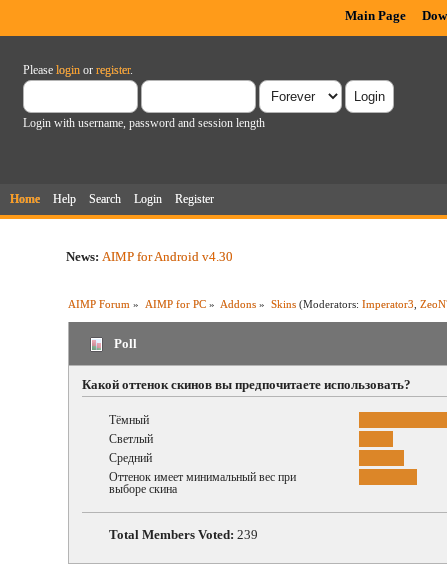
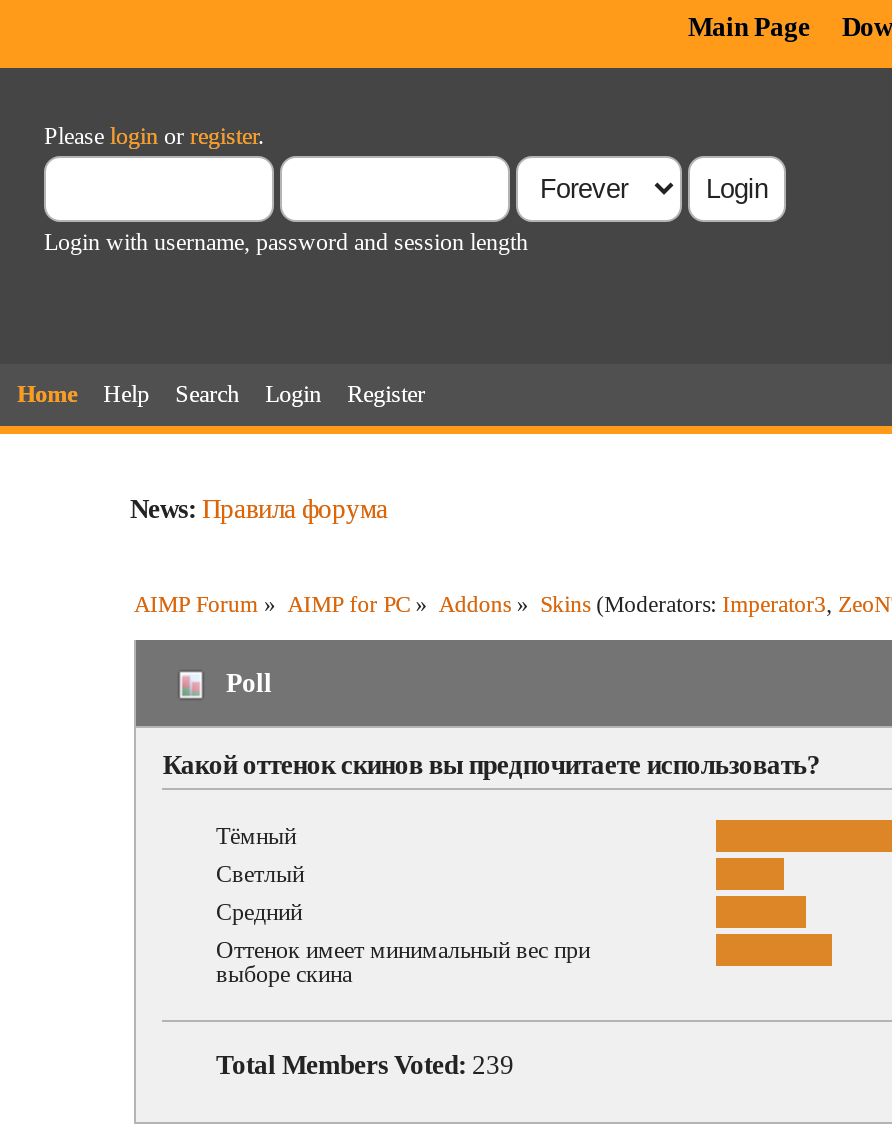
- News: AIMP for Android v4.30
+ News: Правила форума
